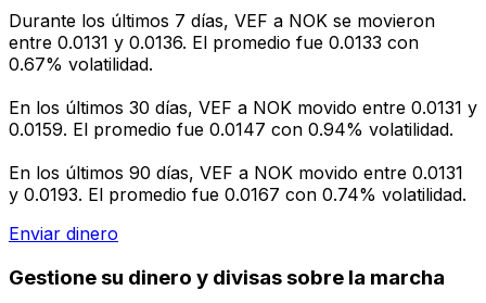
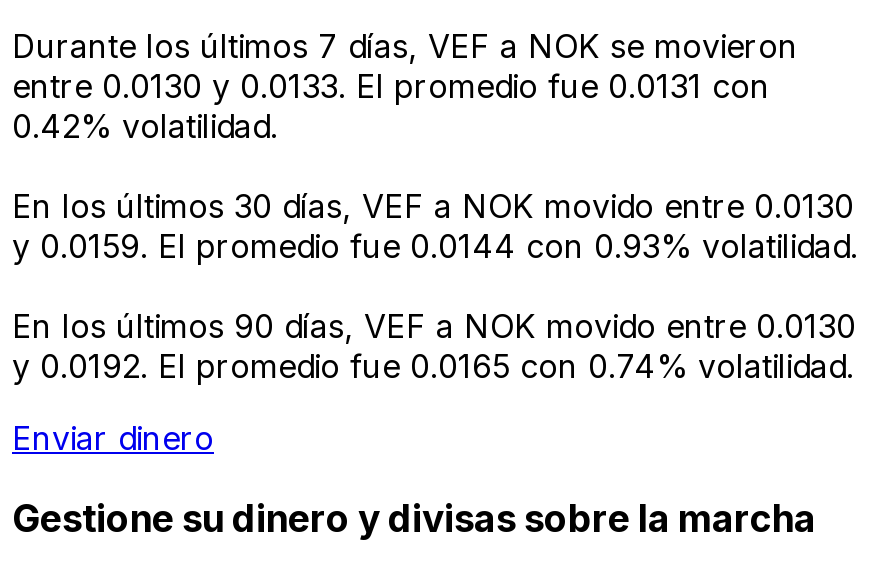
- entre 0.0131 y 0.0136. El promedio fue 0.0133 con
- 0.67% volatilidad.
+ entre 0.0130 y 0.0133. El promedio fue 0.0131 con
+ 0.42% volatilidad.

- En los últimos 30 días, VEF a NOK movido entre 0.0131 y
- 0.0159. El promedio fue 0.0147 con 0.94% volatilidad.
+ En los últimos 30 días, VEF a NOK movido entre 0.0130
+ y 0.0159. El promedio fue 0.0144 con 0.93% volatilidad.

- En los últimos 90 días, VEF a NOK movido entre 0.0131
- y 0.0193. El promedio fue 0.0167 con 0.74% volatilidad.
+ En los últimos 90 días, VEF a NOK movido entre 0.0130
+ y 0.0192. El promedio fue 0.0165 con 0.74% volatilidad.
